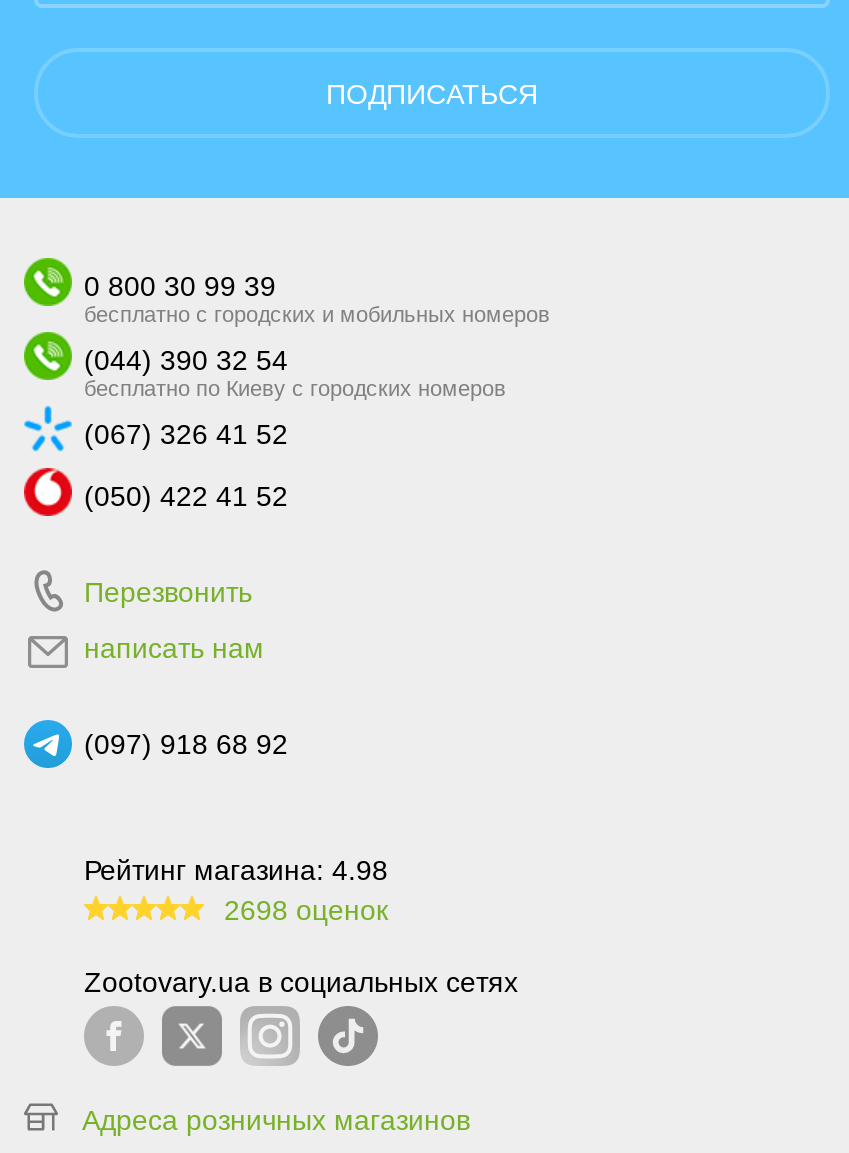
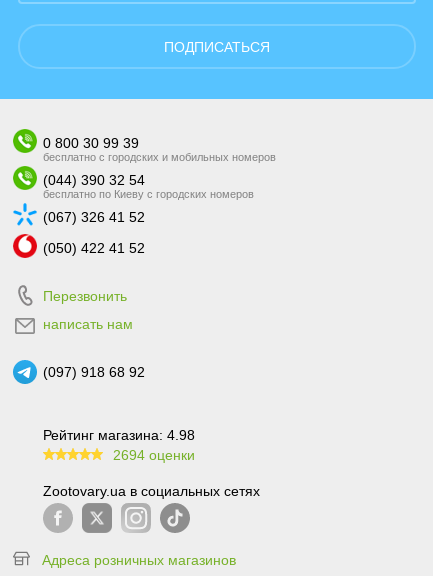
- 2698 оценок
+ 2694 оценки
